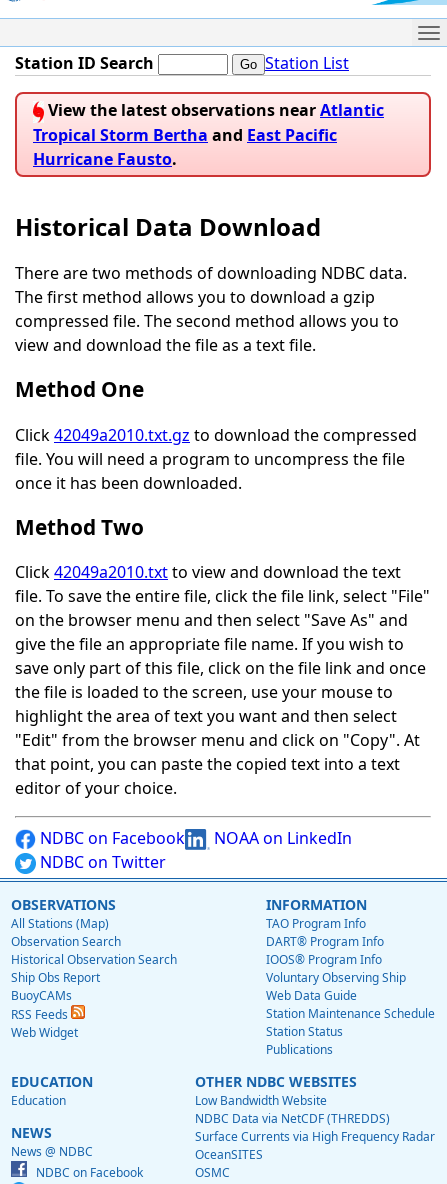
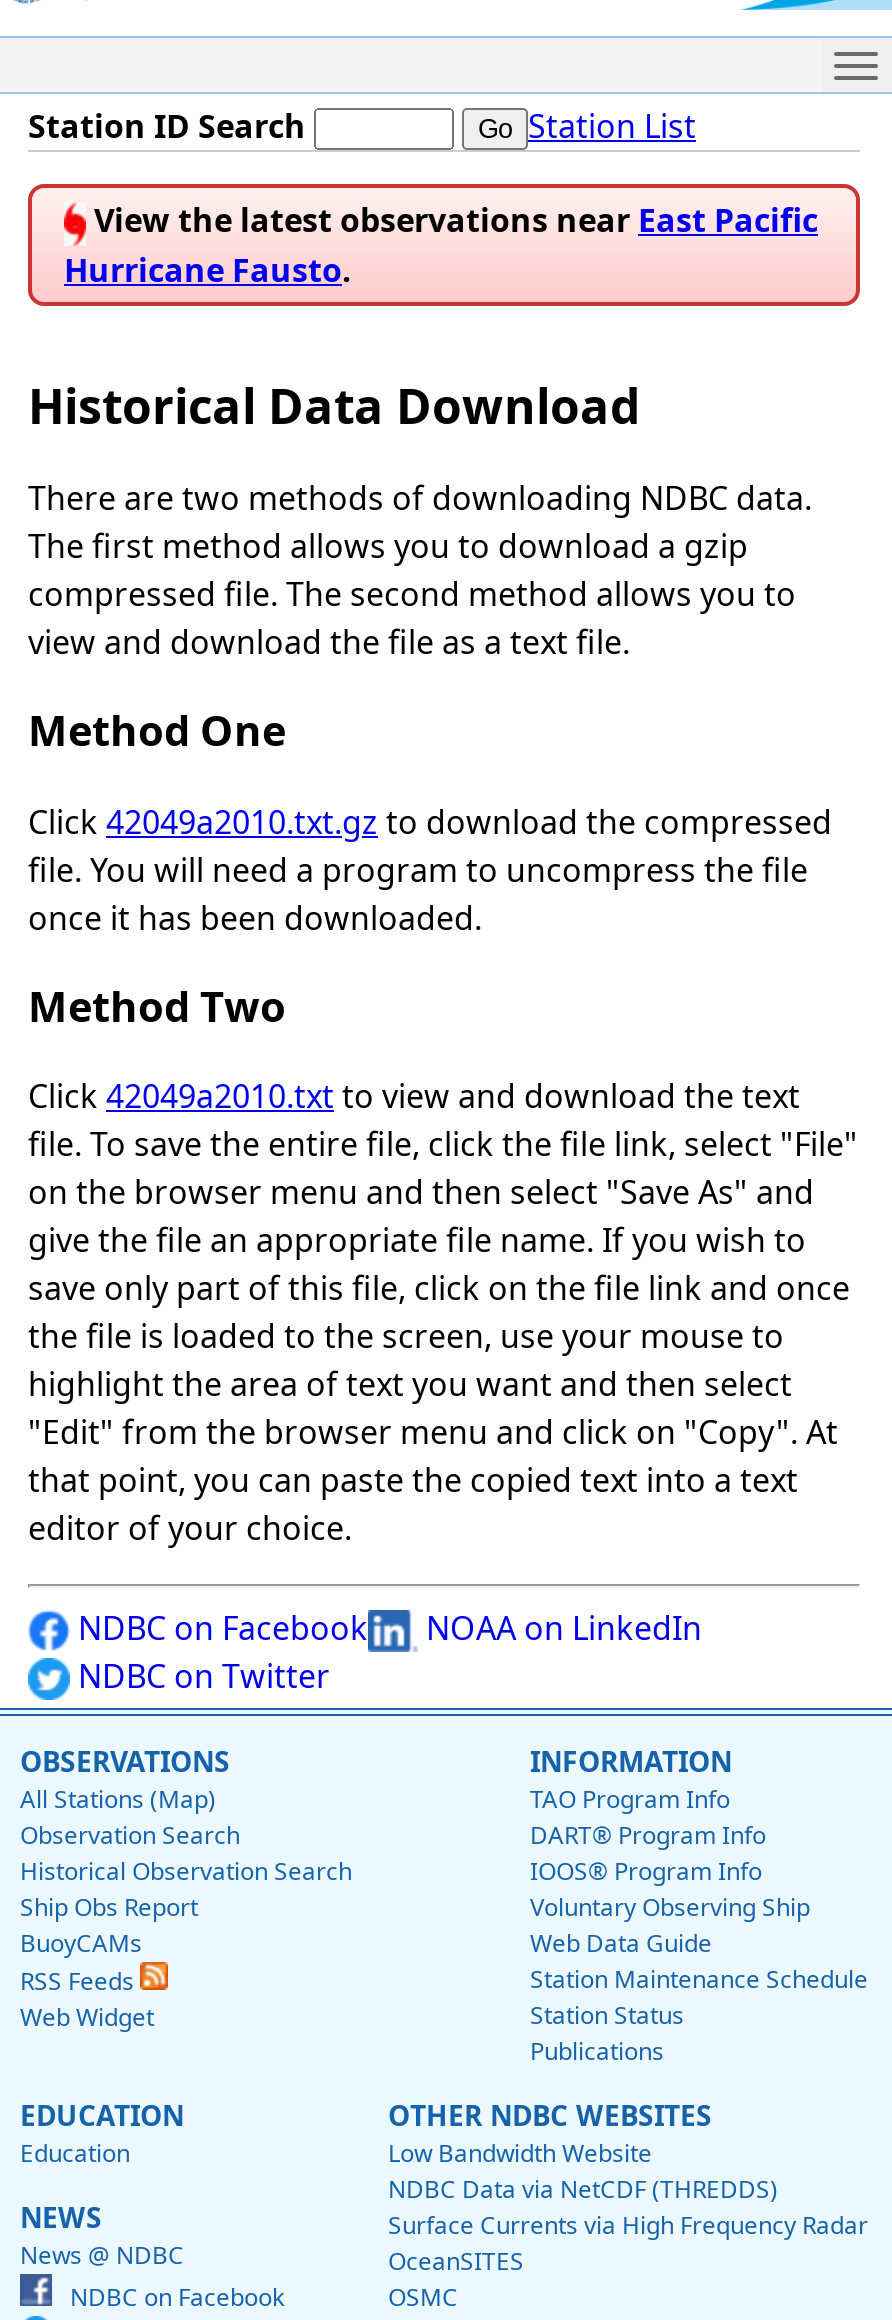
- View the latest observations near Atlantic
- Tropical Storm Bertha and East Pacific
+ View the latest observations near East Pacific
